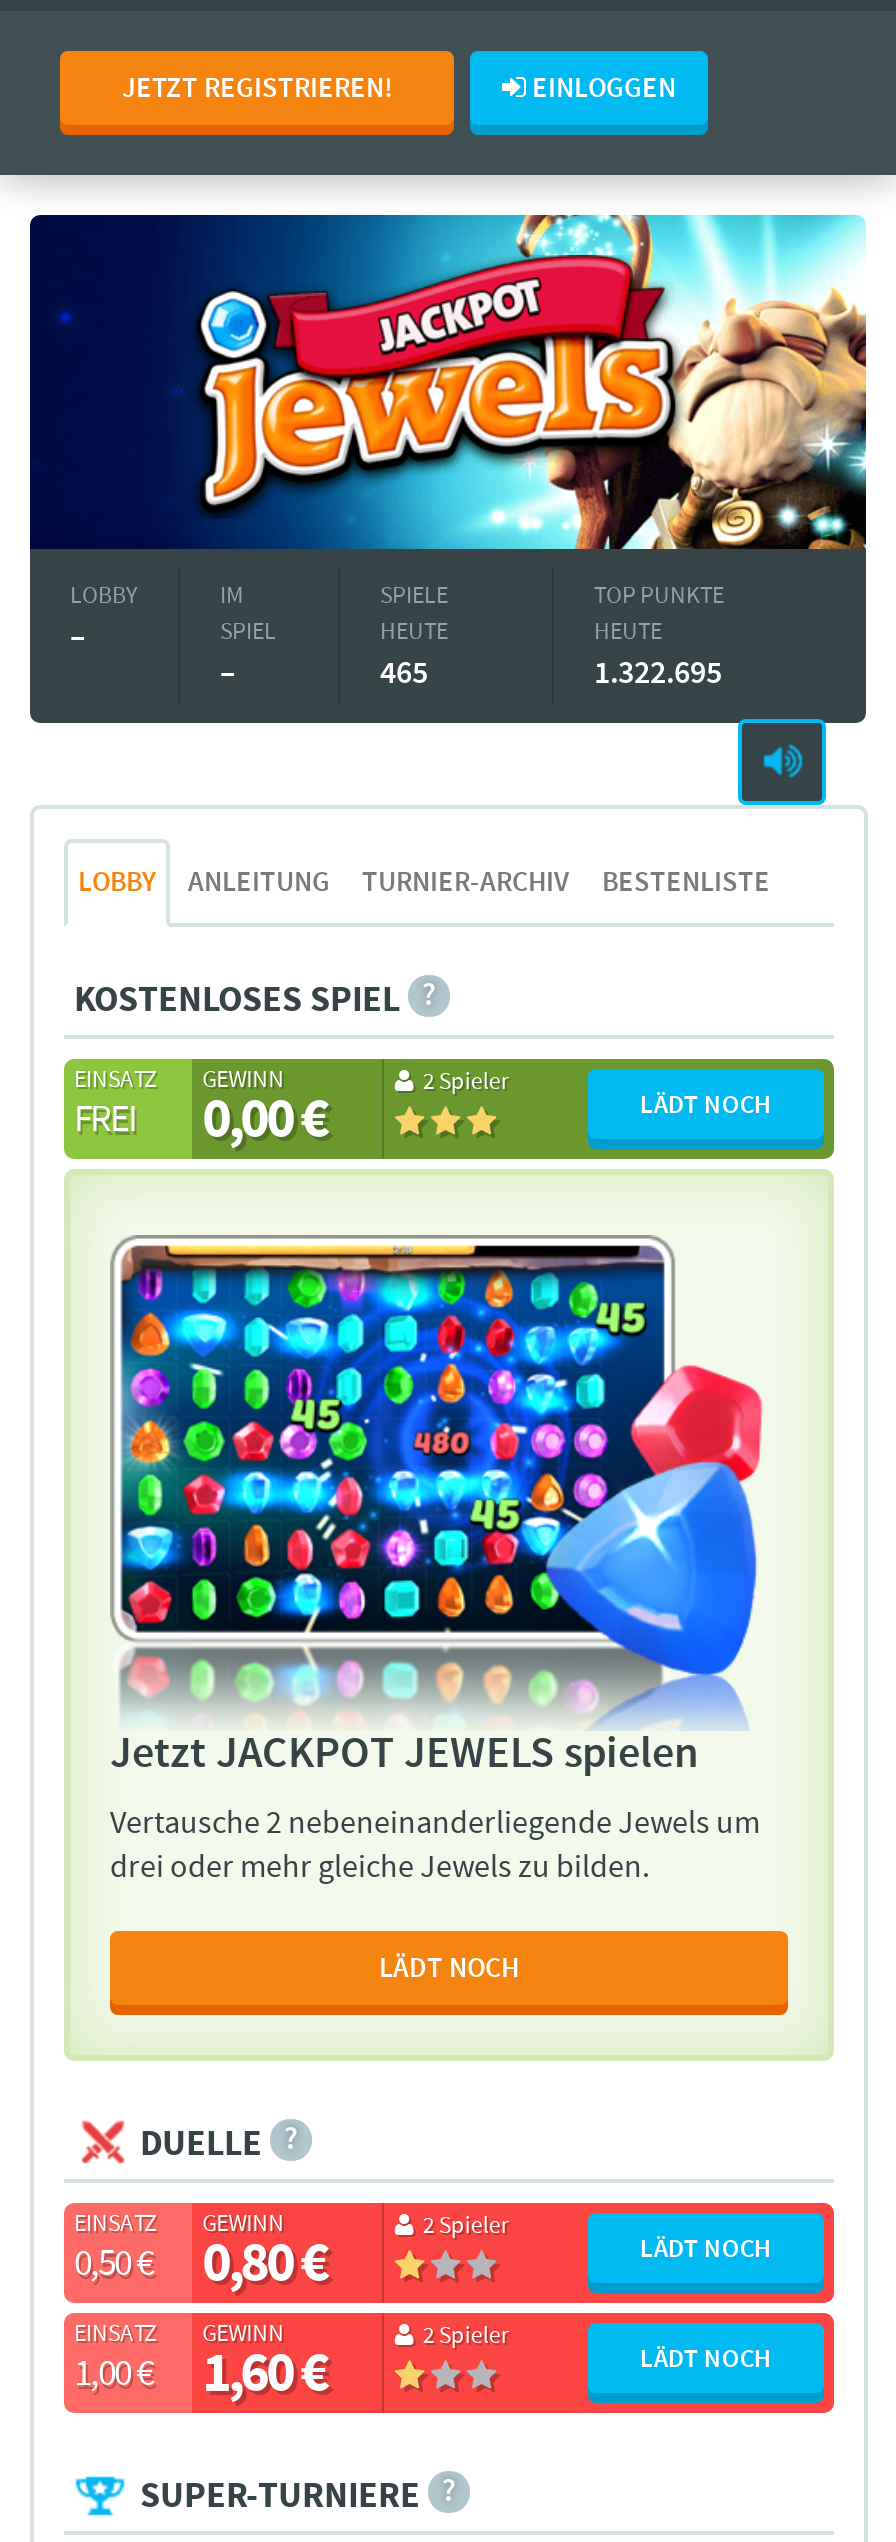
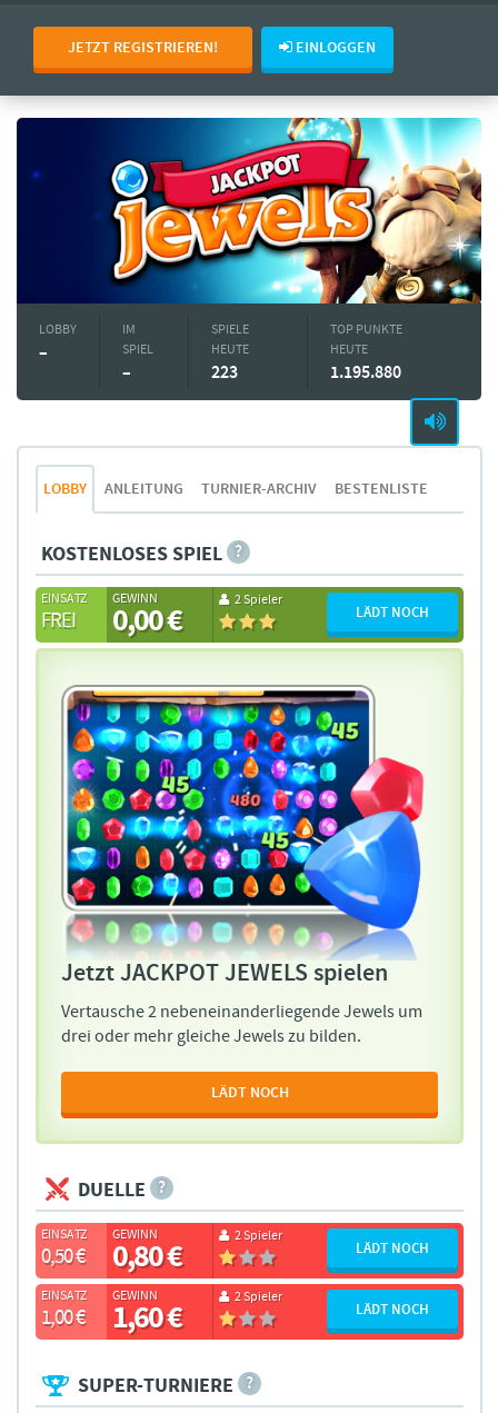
- 465
+ 223

- 1.322.695
+ 1.195.880
